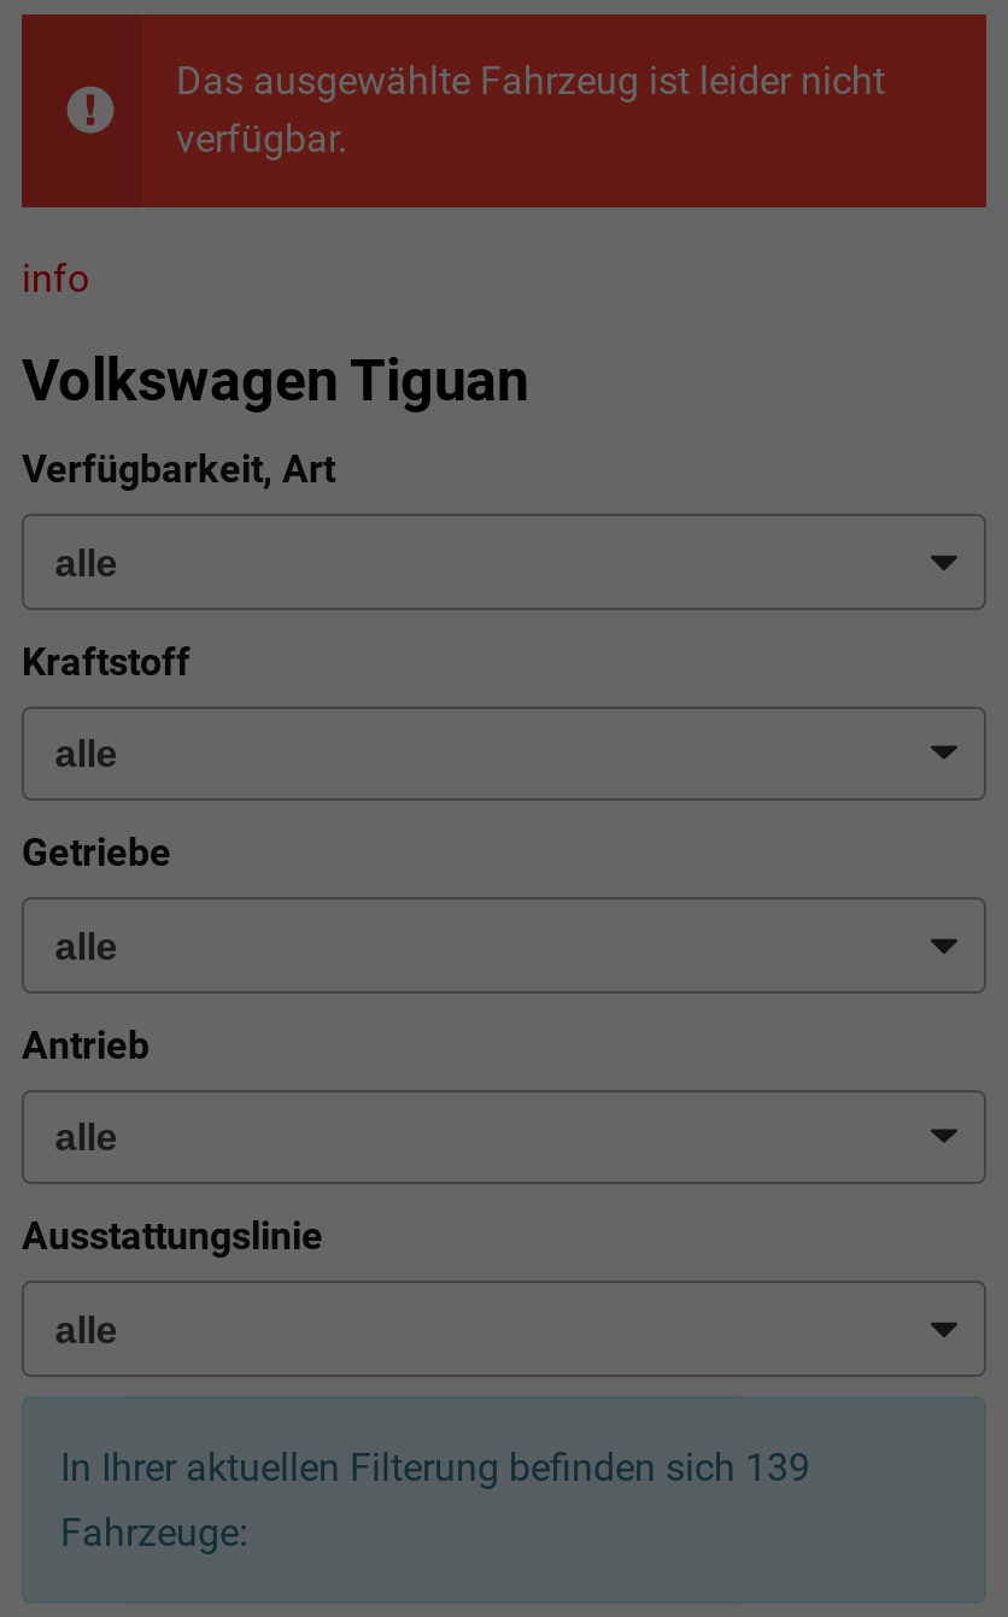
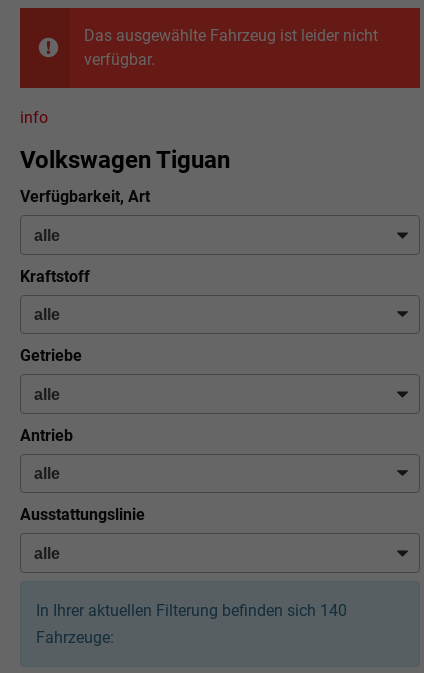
- In Ihrer aktuellen Filterung befinden sich 139
+ In Ihrer aktuellen Filterung befinden sich 140
